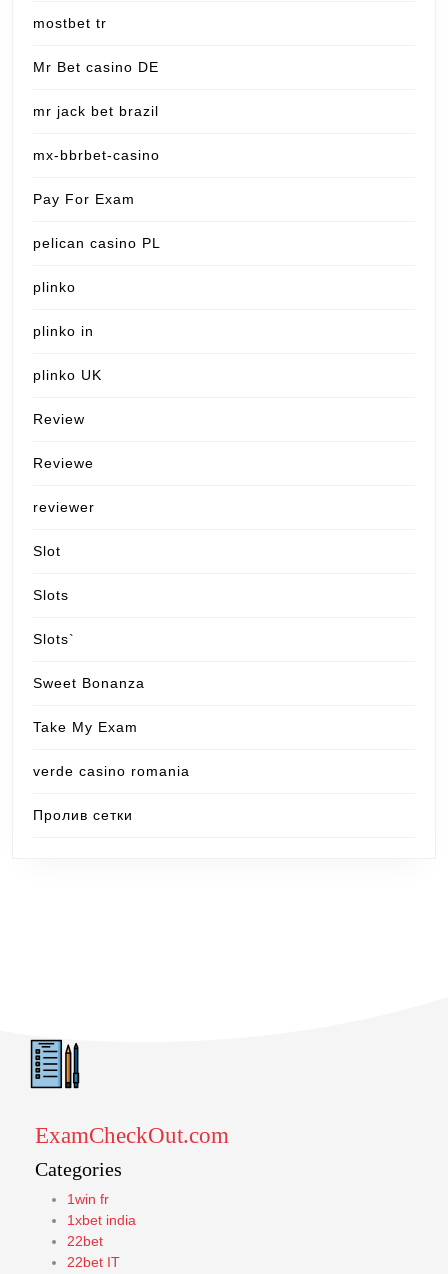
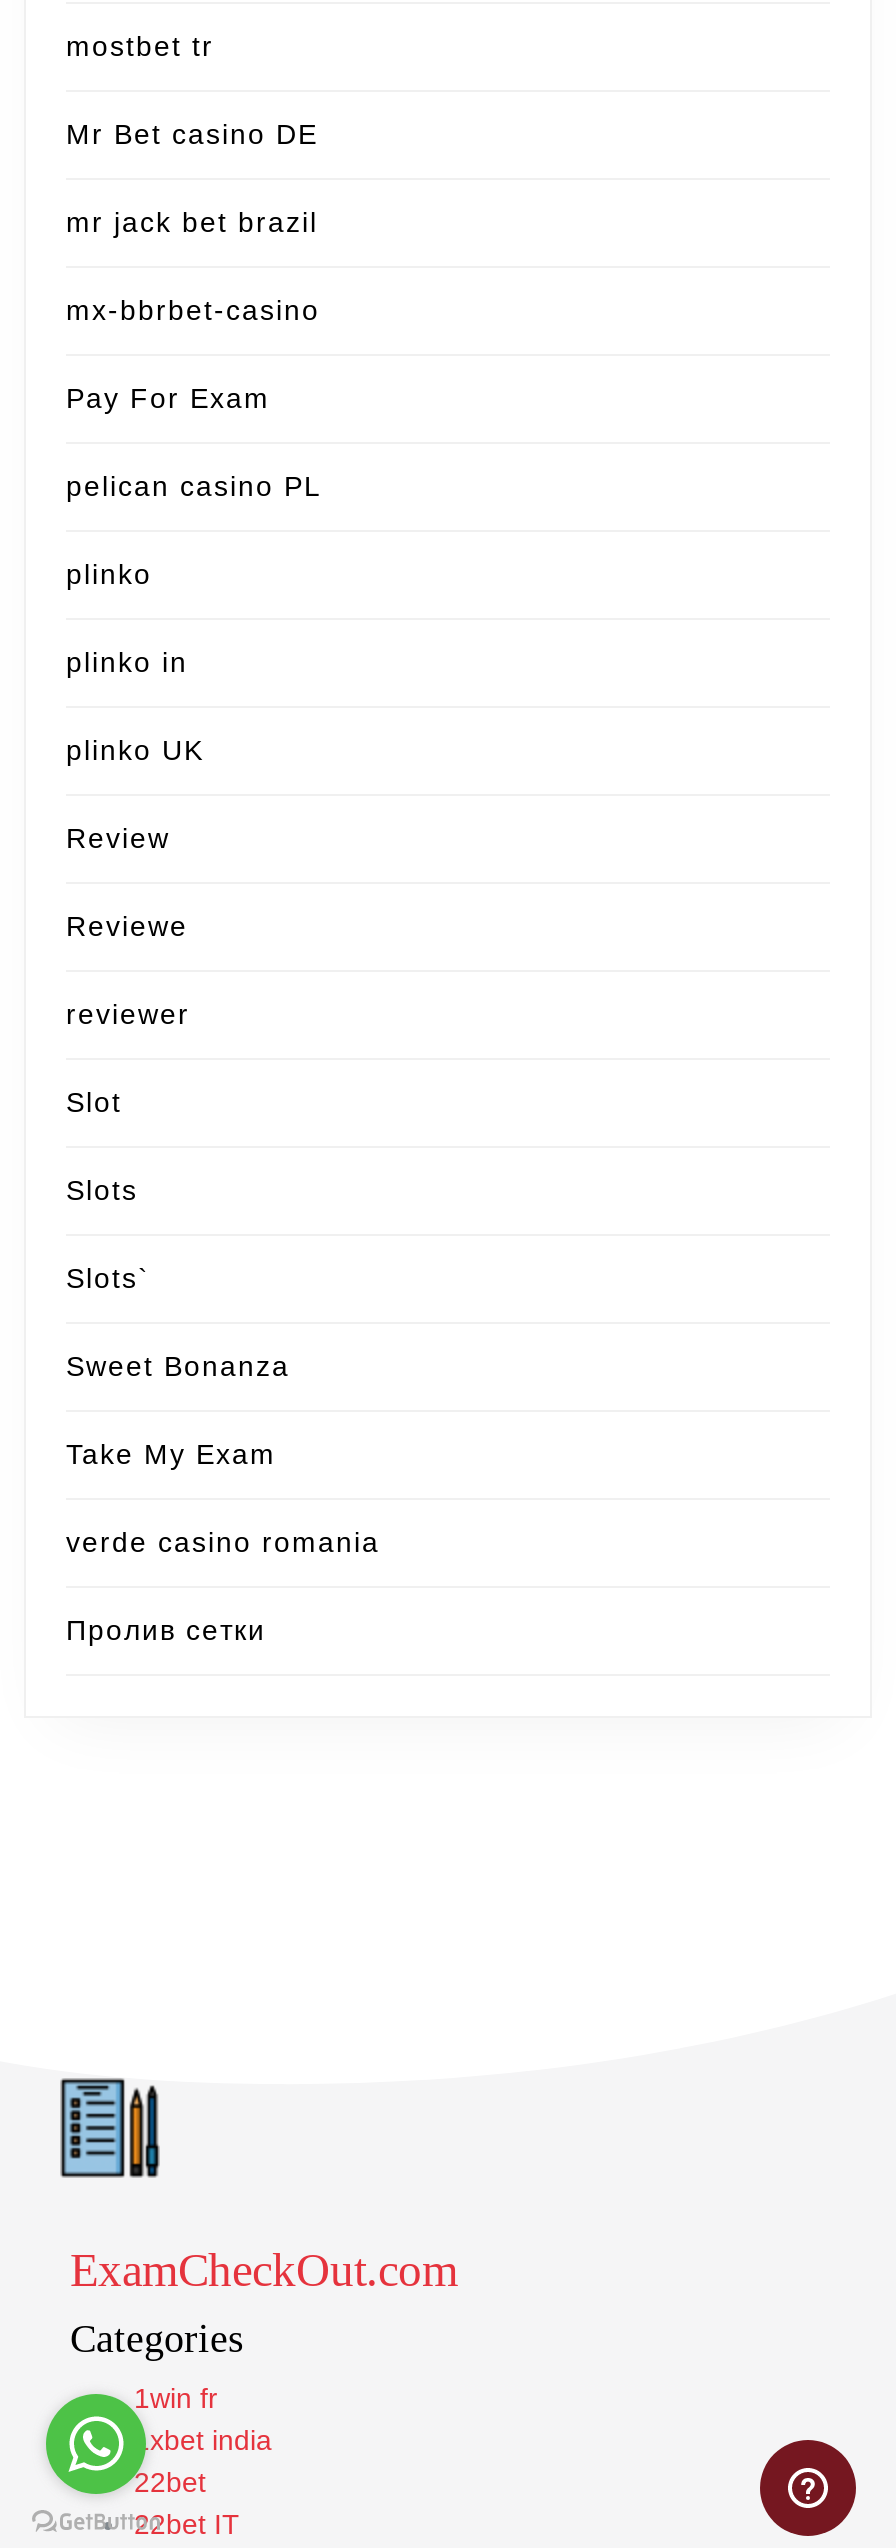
+ [image]

+ [image]
